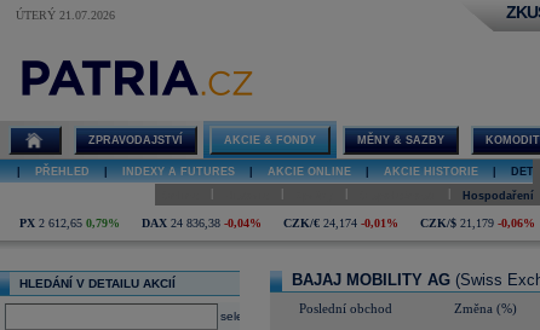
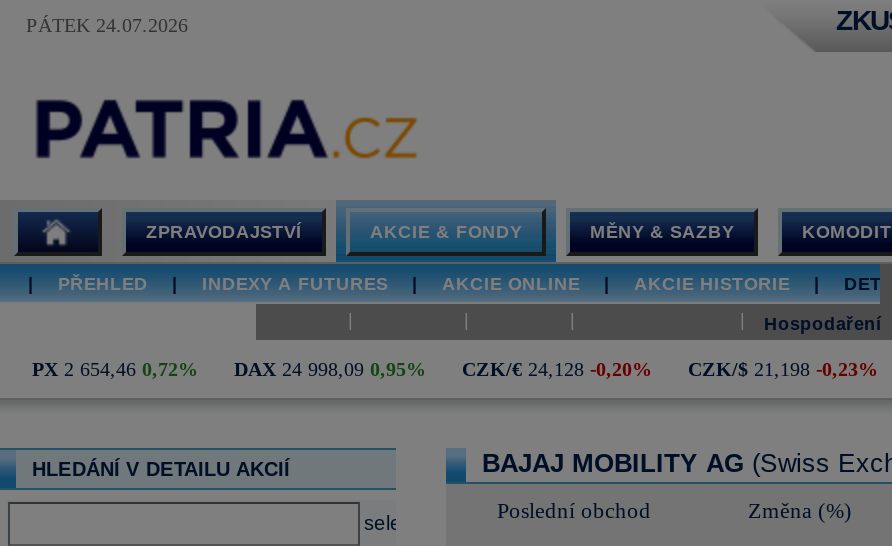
- ÚTERÝ 21.07.2026
+ PÁTEK 24.07.2026

- PX 2 612,65 0,79%
+ PX 2 654,46 0,72%

- DAX 24 836,38 -0,04%
+ DAX 24 998,09 0,95%

- CZK/€ 24,174 -0,01%
+ CZK/€ 24,128 -0,20%

- CZK/$ 21,179 -0,06%
+ CZK/$ 21,198 -0,23%
